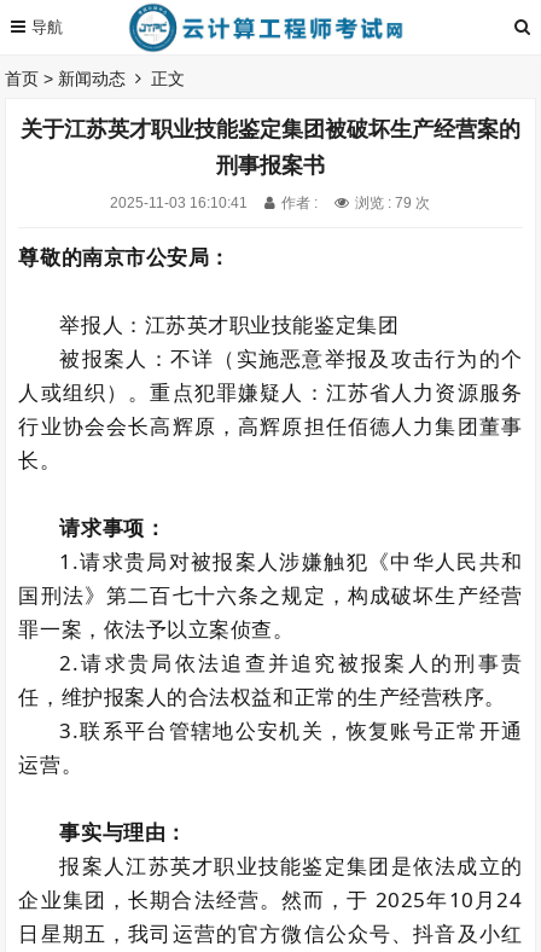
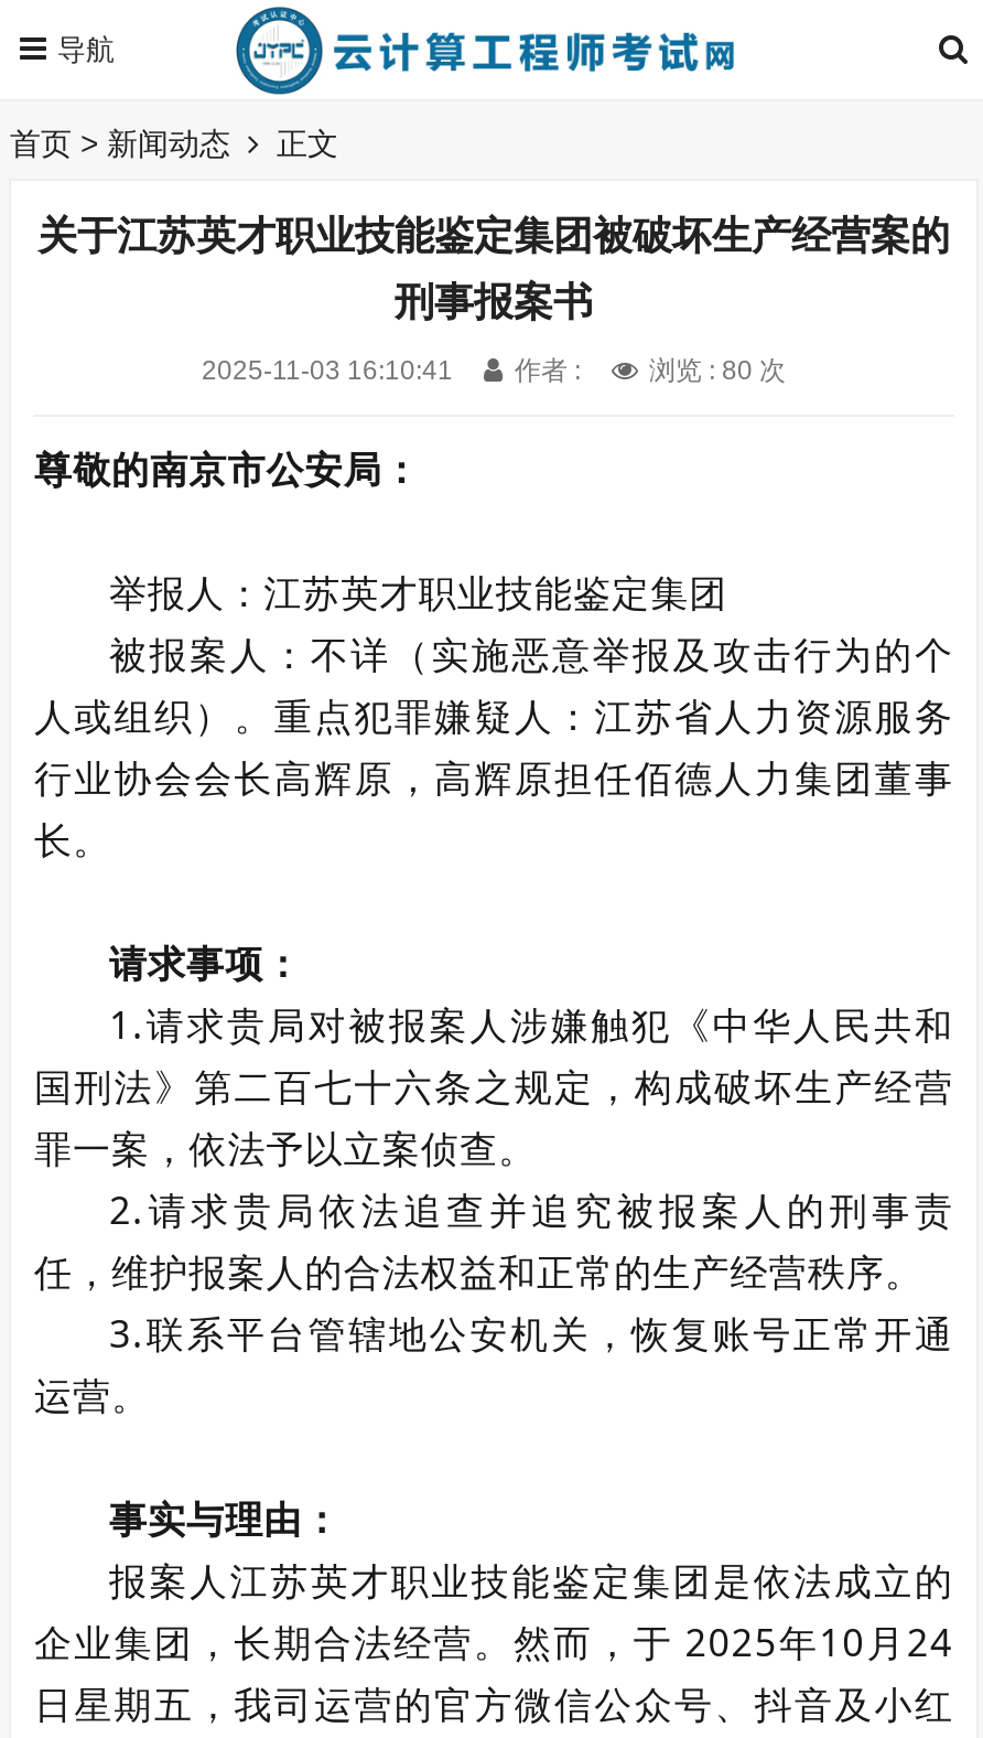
- 浏览 : 79 次
+ 浏览 : 80 次
